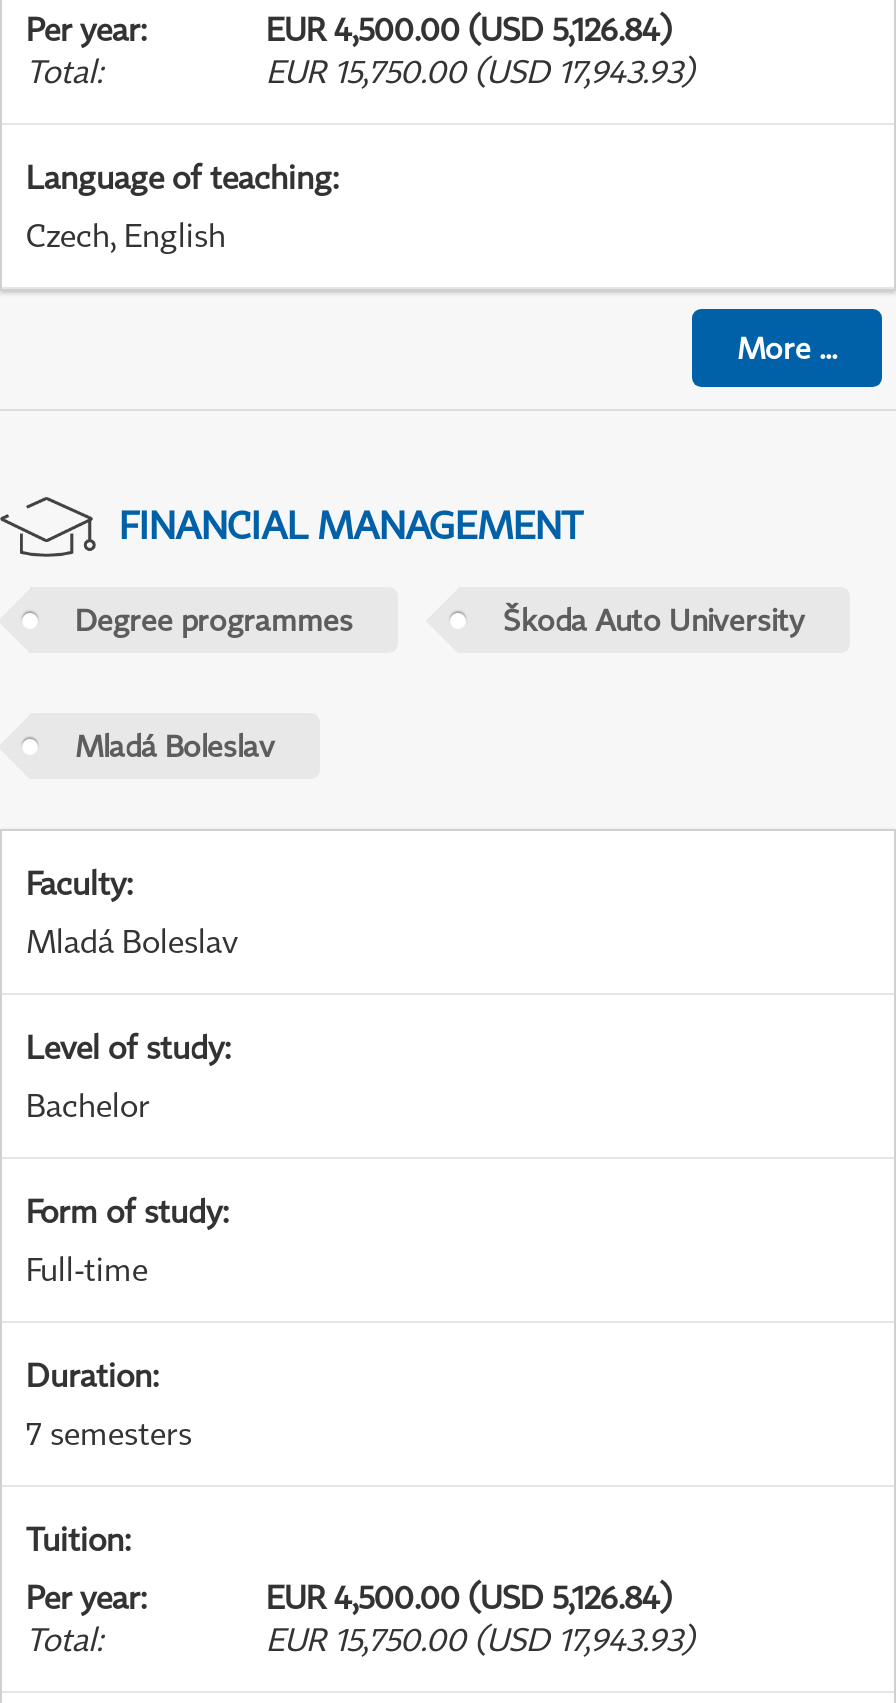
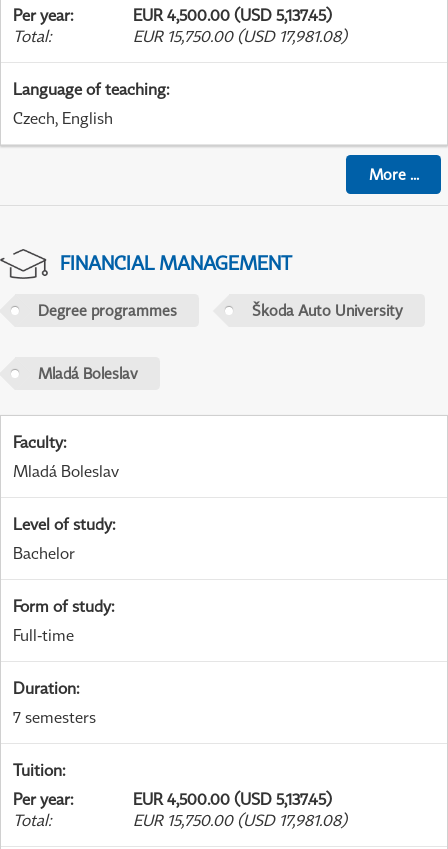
- EUR 4,500.00 (USD 5,126.84)
+ EUR 4,500.00 (USD 5,137.45)

- EUR 15,750.00 (USD 17,943.93)
+ EUR 15,750.00 (USD 17,981.08)

- EUR 4,500.00 (USD 5,126.84)
+ EUR 4,500.00 (USD 5,137.45)

- EUR 15,750.00 (USD 17,943.93)
+ EUR 15,750.00 (USD 17,981.08)
